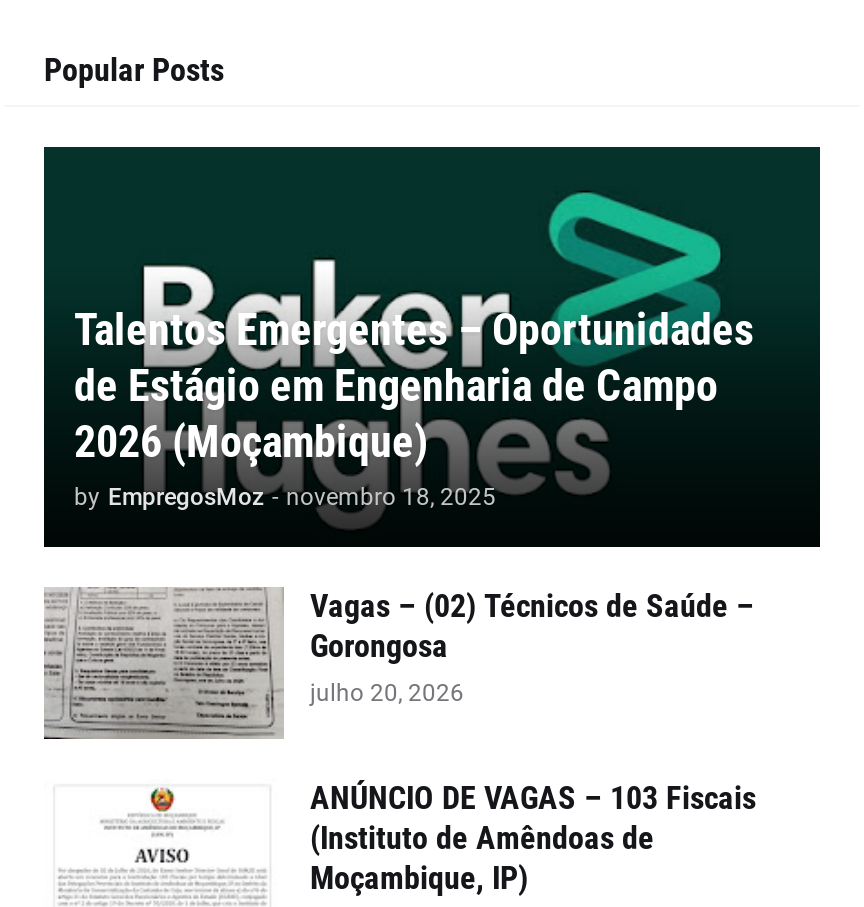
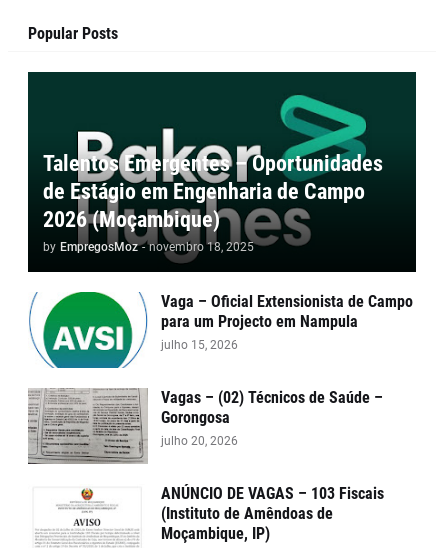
+ [image]
+ Vaga – Oficial Extensionista de Campo
+ para um Projecto em Nampula
+ julho 15, 2026
